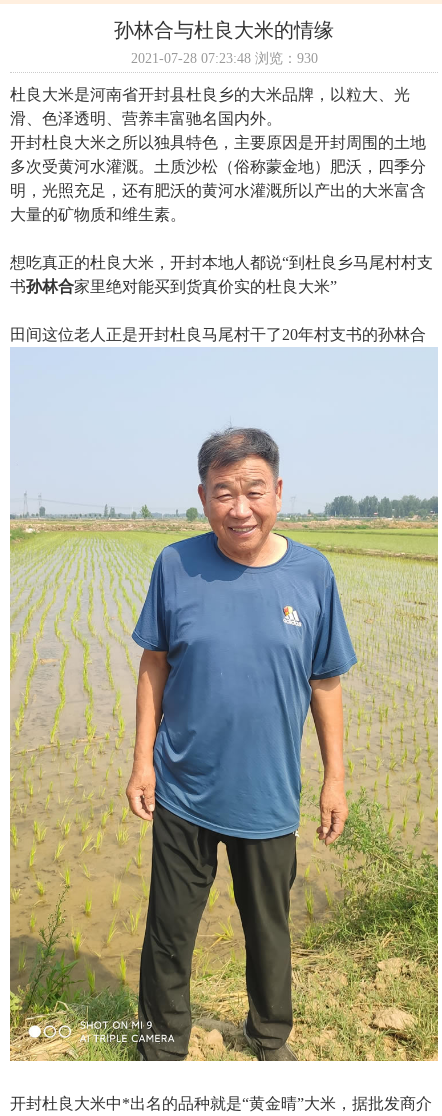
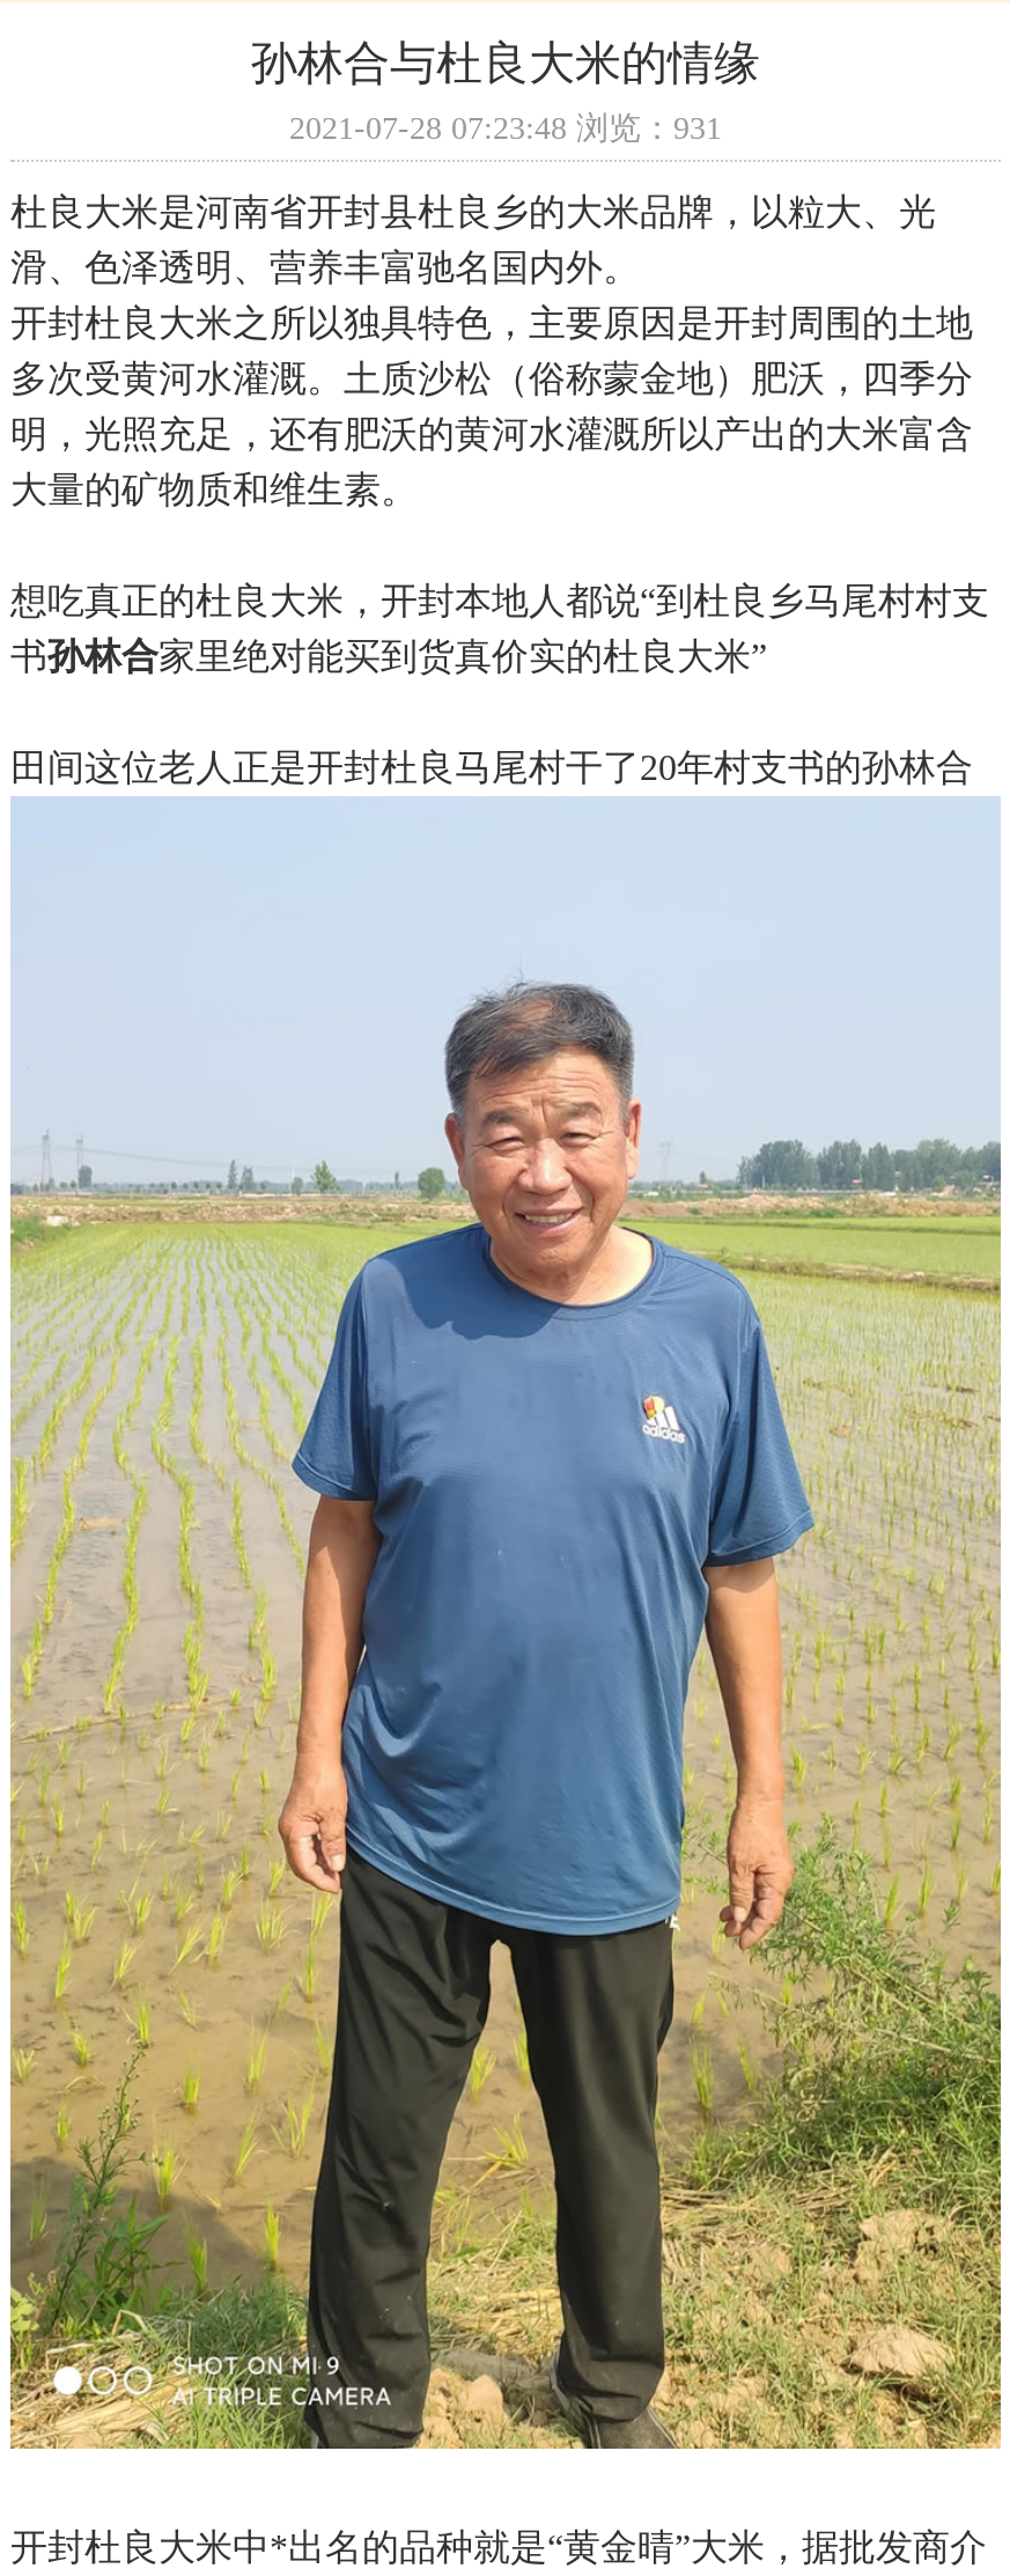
- 2021-07-28 07:23:48浏览：930
+ 2021-07-28 07:23:48浏览：931
